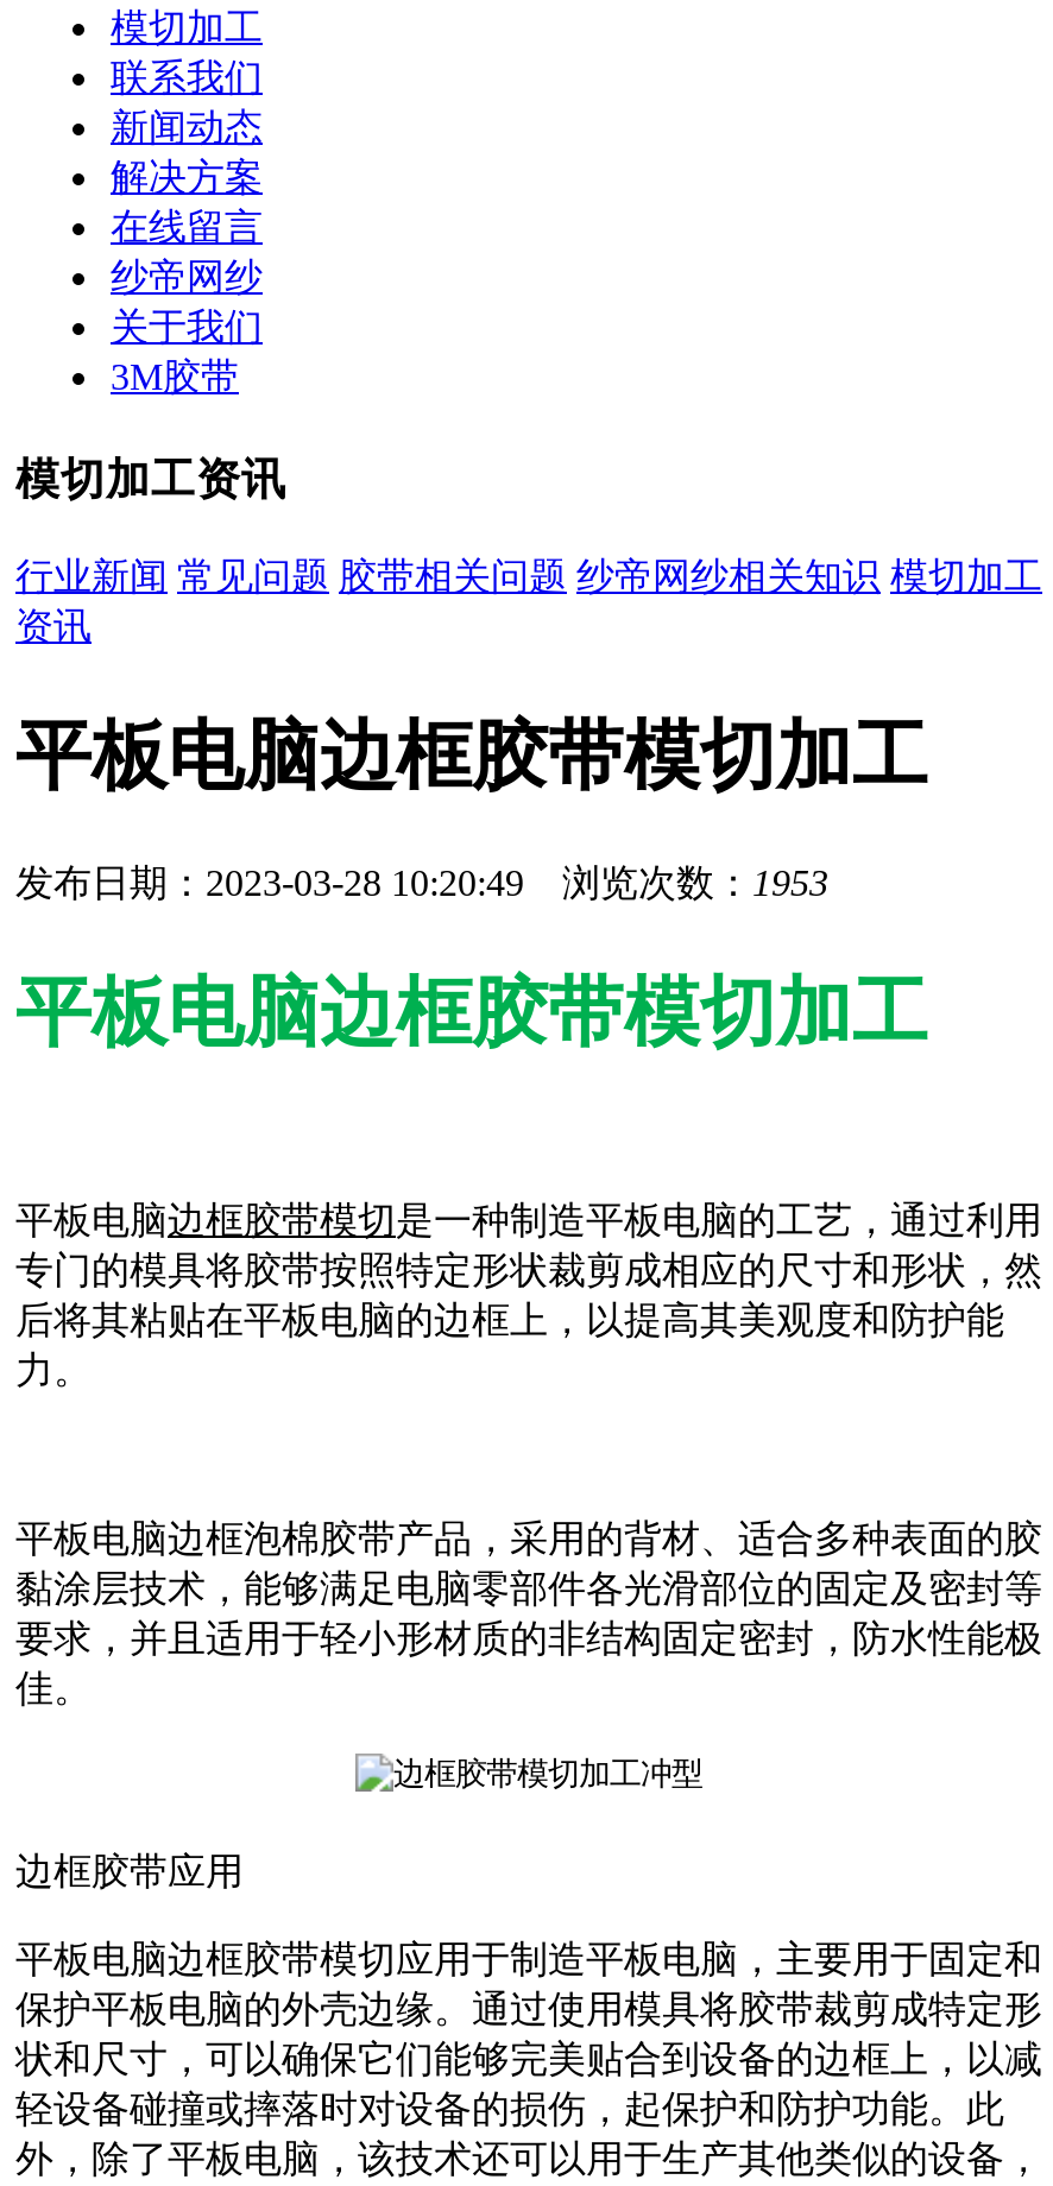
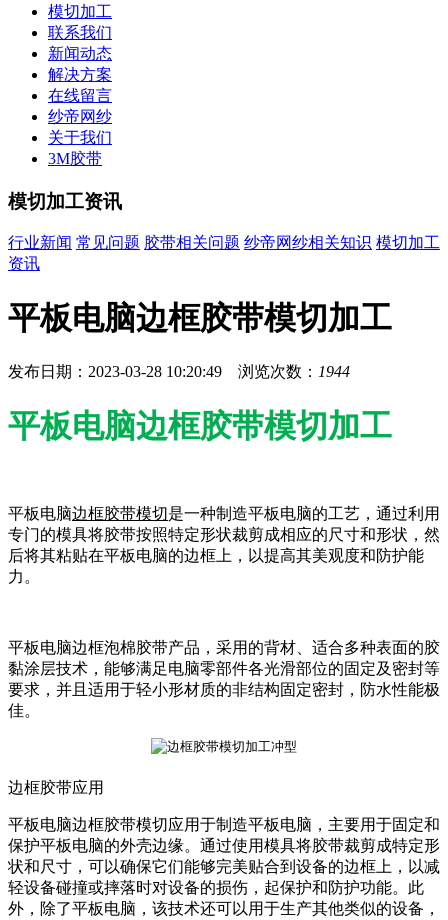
- 发布日期：2023-03-28 10:20:49 浏览次数：1953
+ 发布日期：2023-03-28 10:20:49 浏览次数：1944
